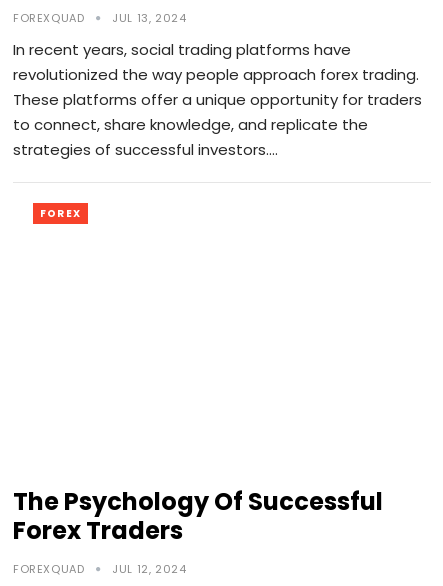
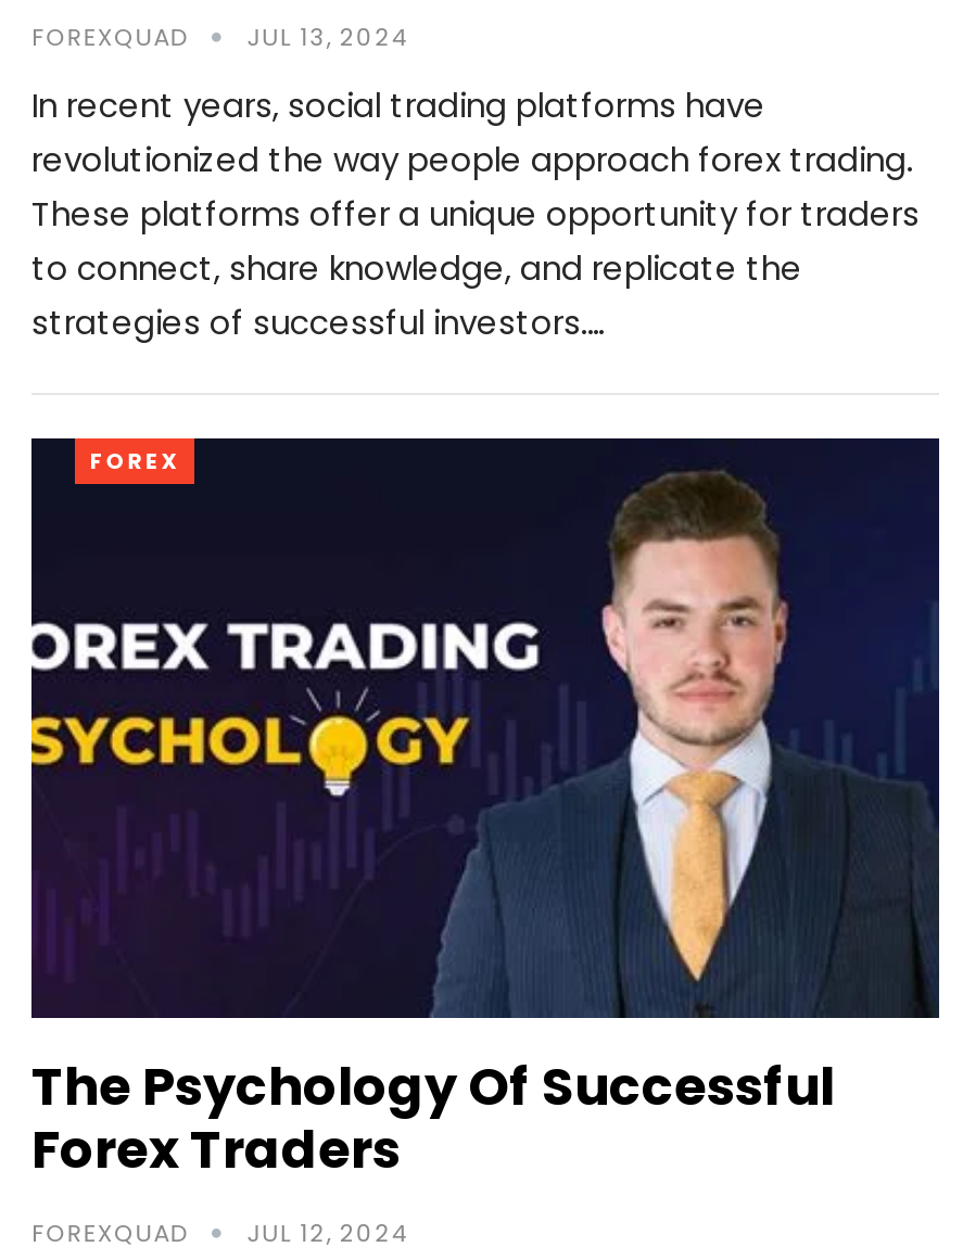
+ [image]
